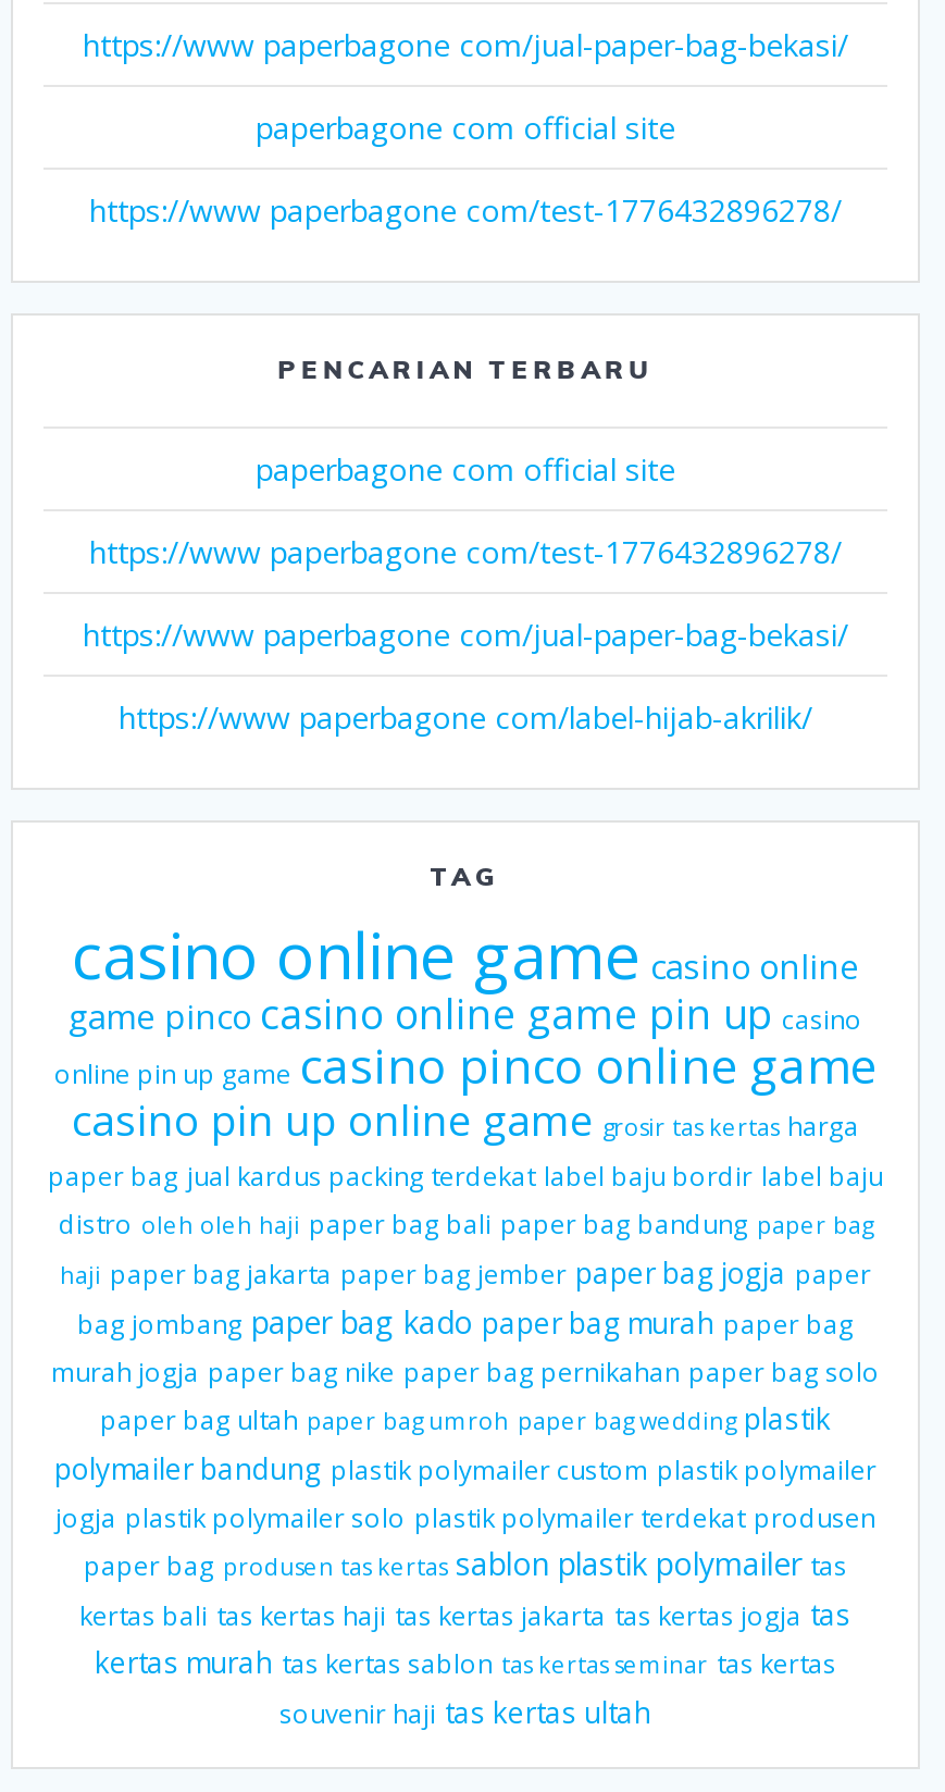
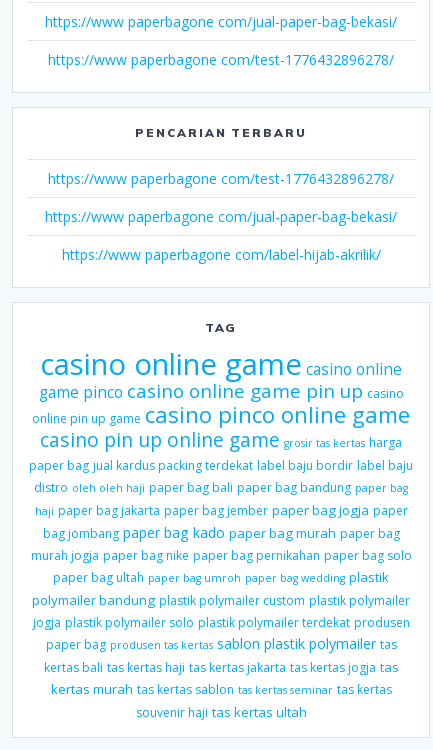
- paperbagone com official site

- paperbagone com official site
